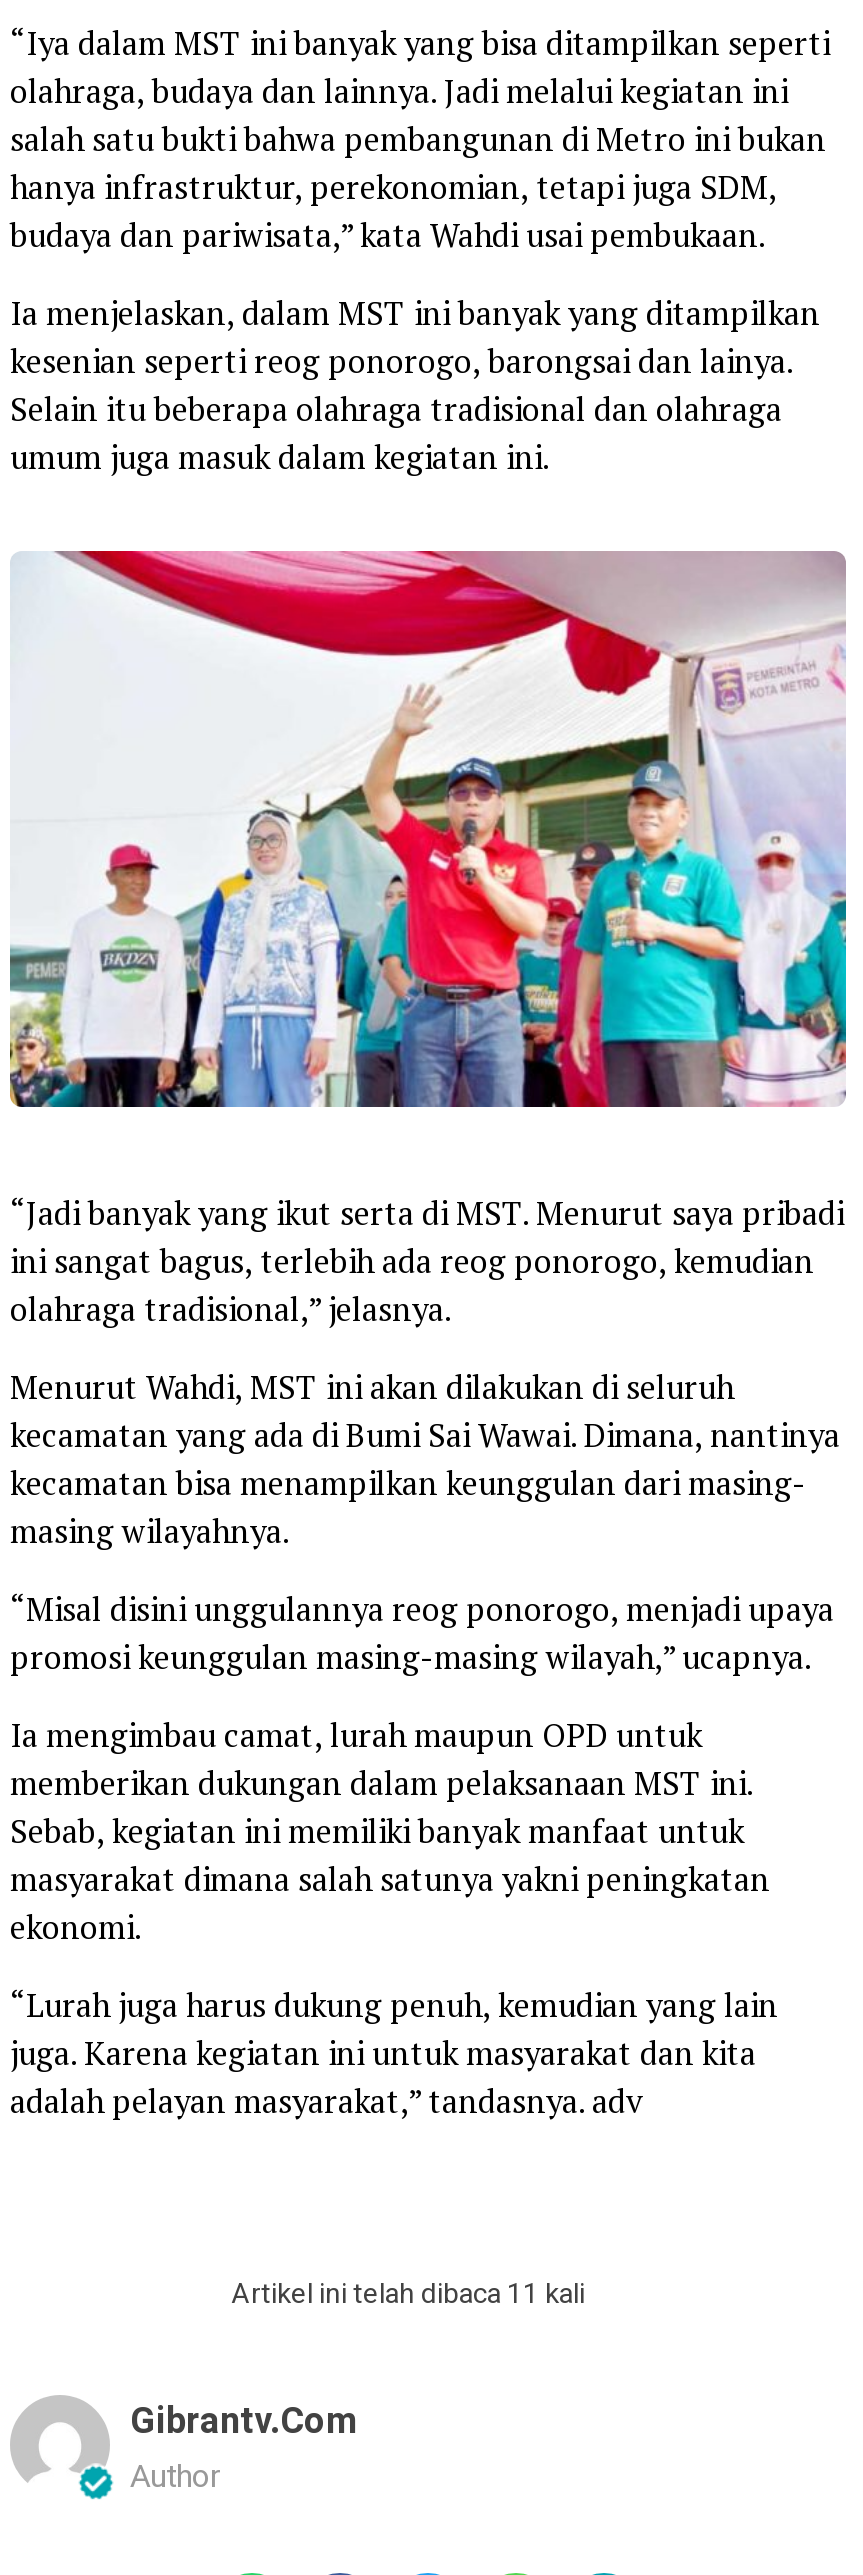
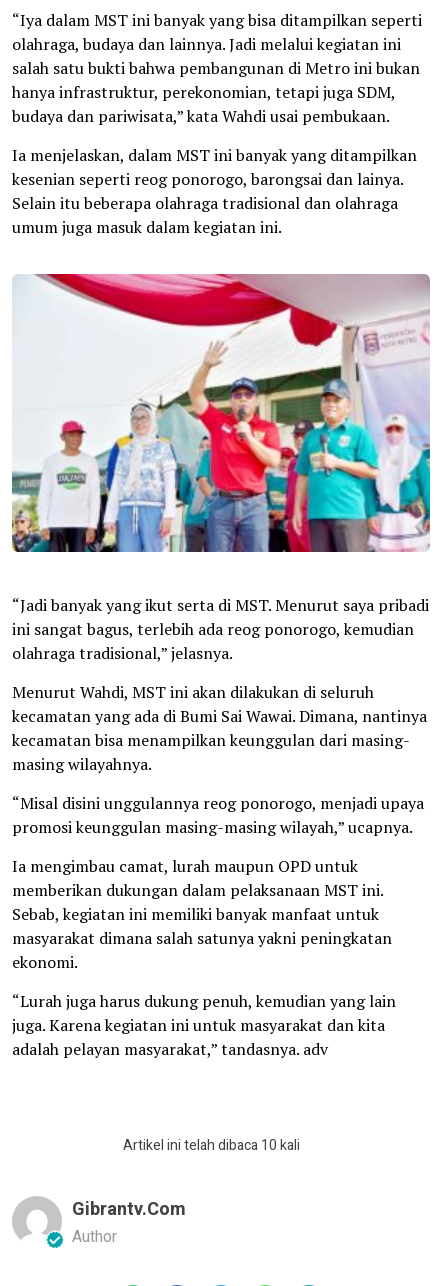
- Artikel ini telah dibaca 11 kali
+ Artikel ini telah dibaca 10 kali
